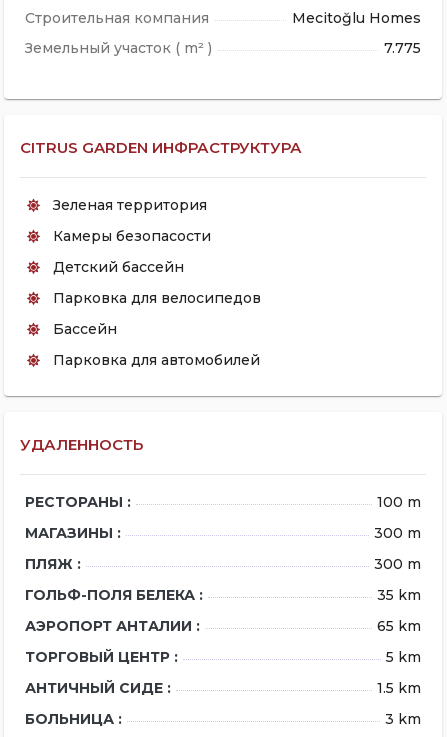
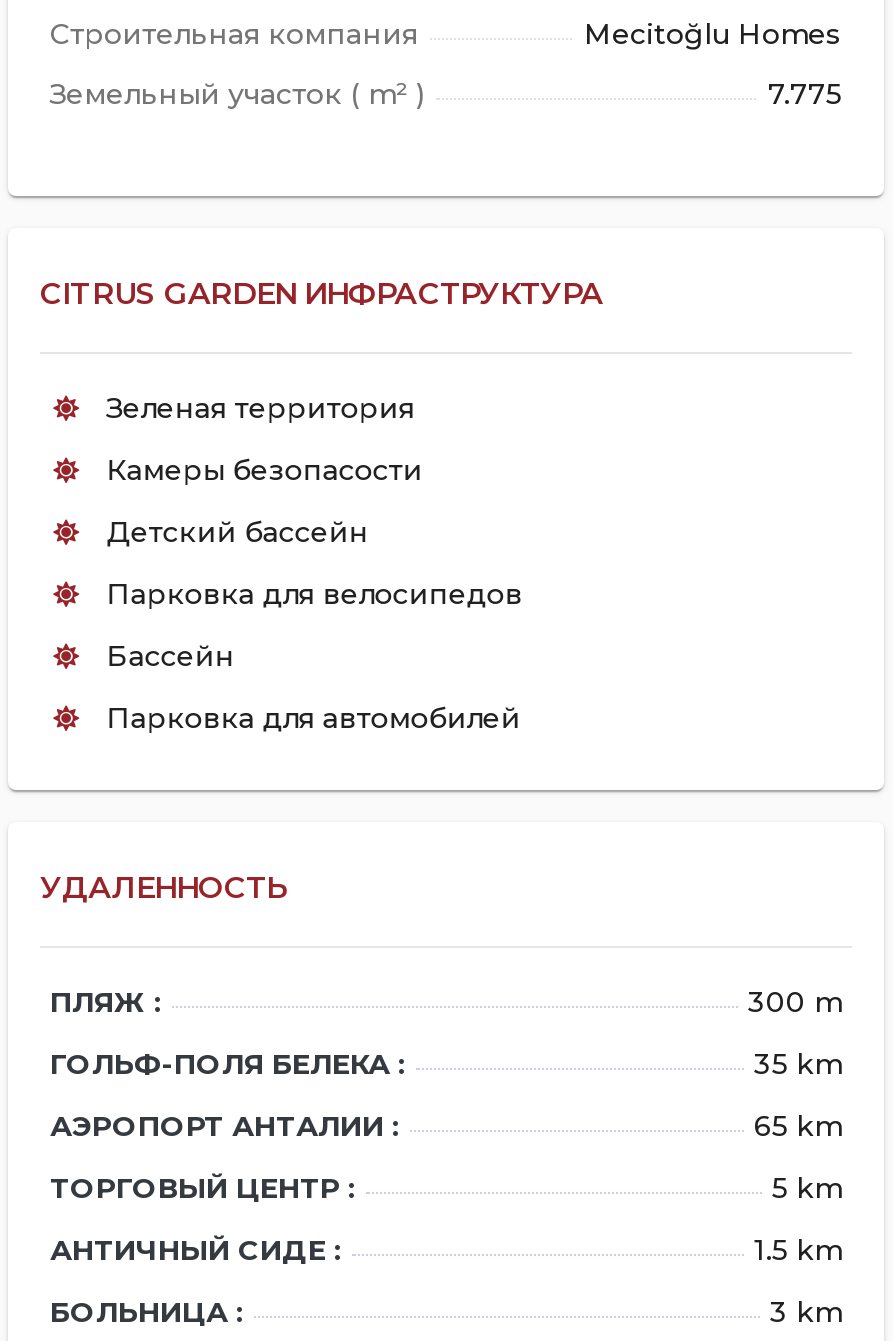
- РЕСТОРАНЫ :
- 100 m
- МАГАЗИНЫ :
- 300 m
